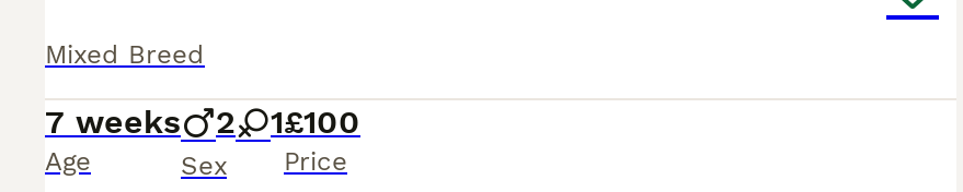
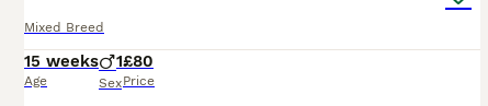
- 7 weeks
+ 15 weeks

- 2

- £100
+ £80
